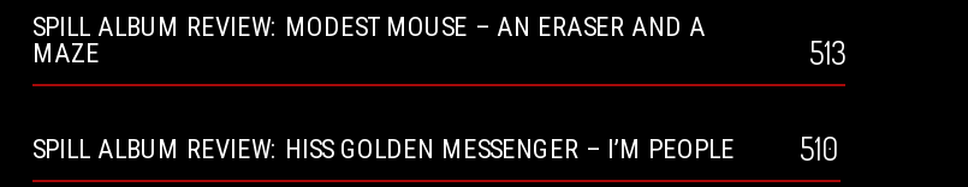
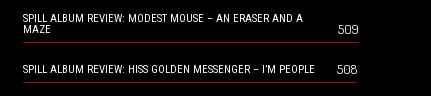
- 513
+ 509

- 510
+ 508
